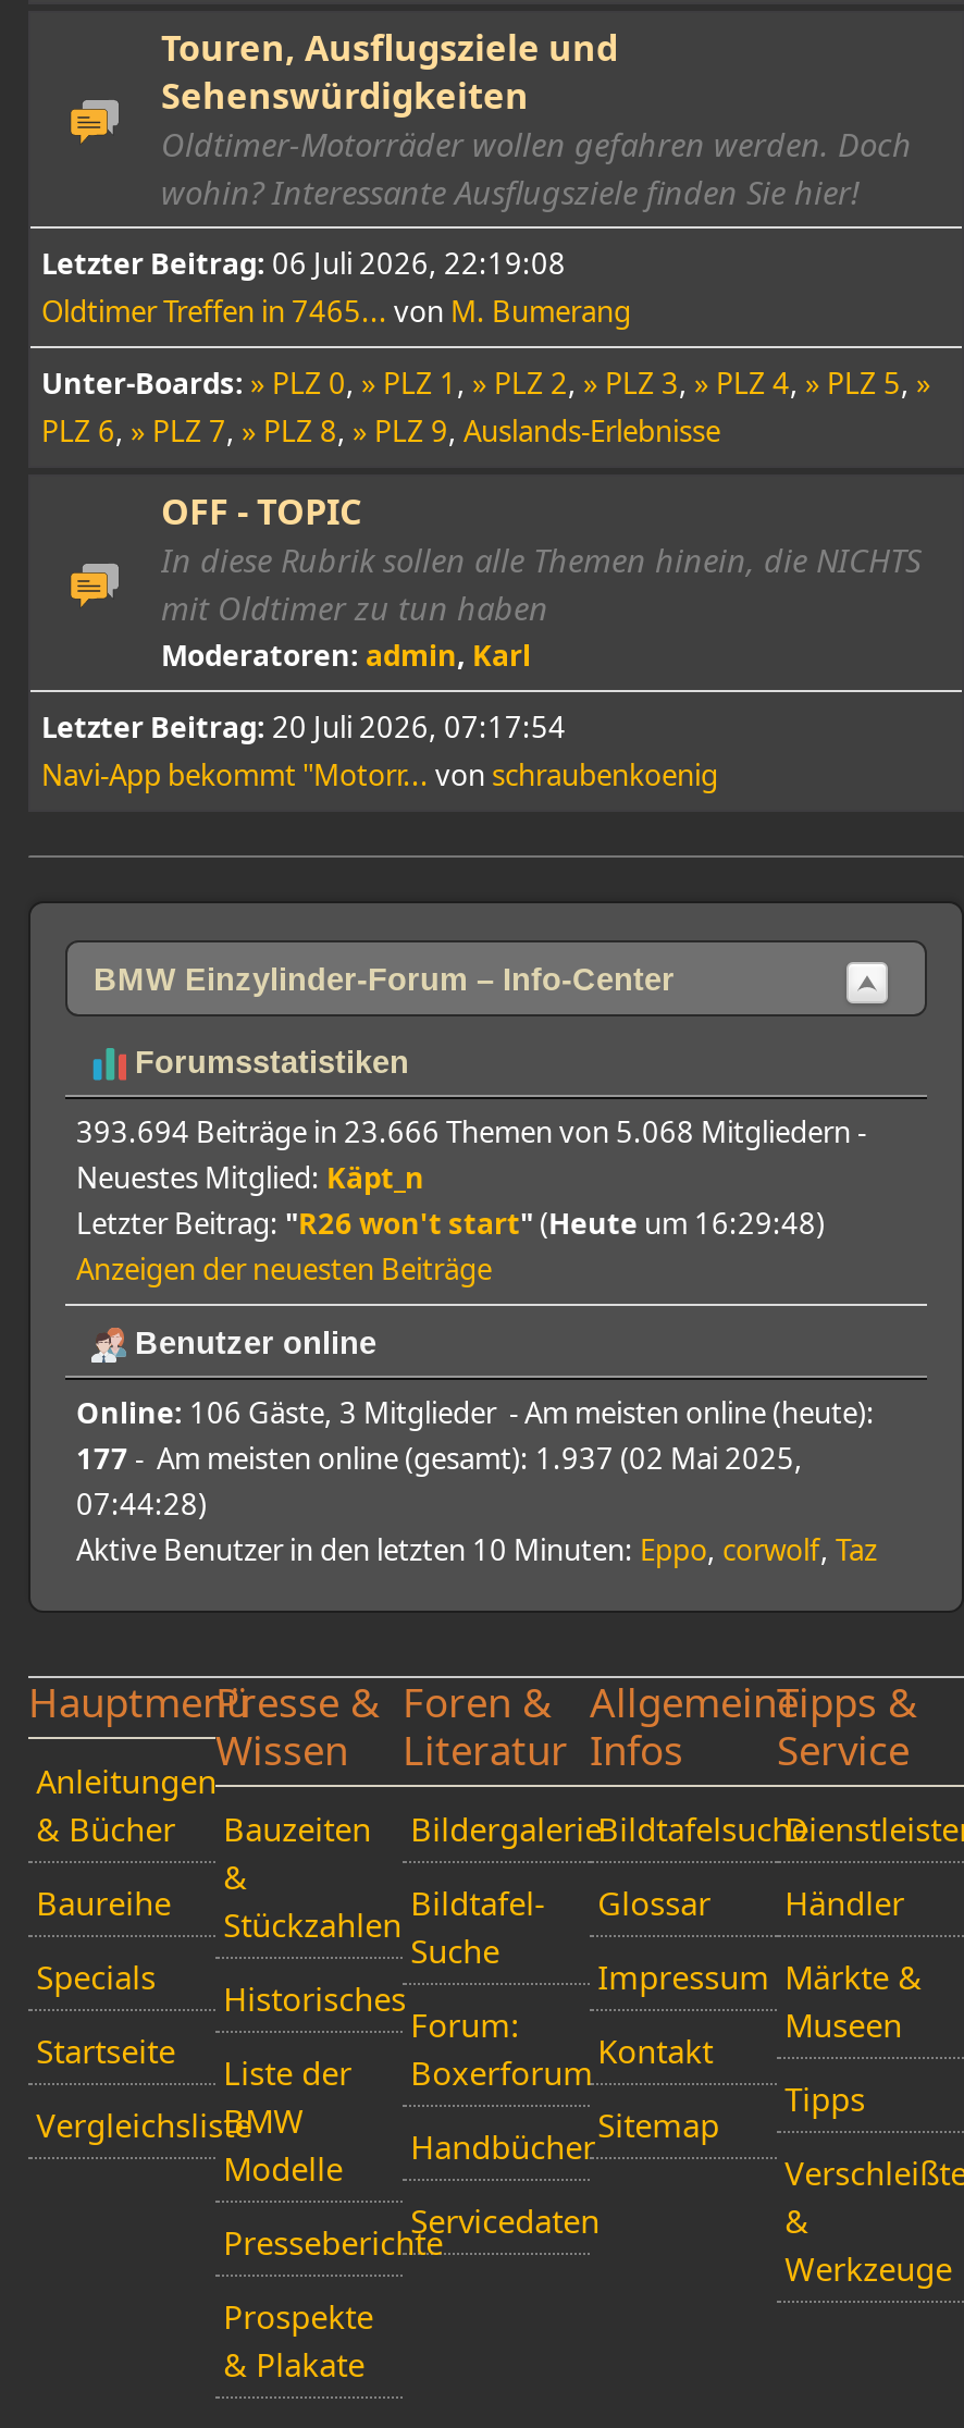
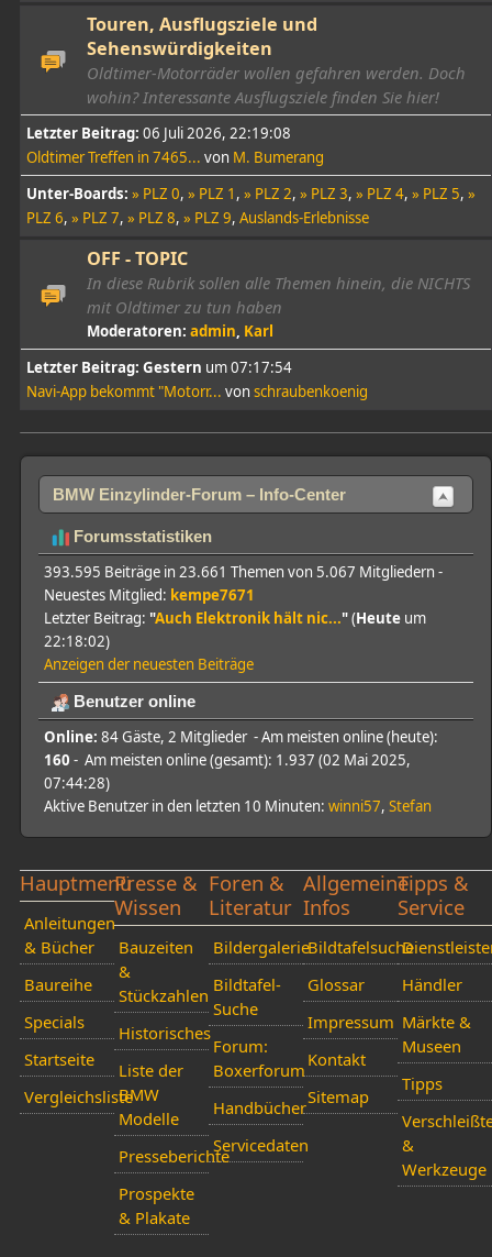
- Letzter Beitrag: 20 Juli 2026, 07:17:54
+ Letzter Beitrag: Gestern um 07:17:54

- 393.694 Beiträge in 23.666 Themen von 5.068 Mitgliedern -
- Neuestes Mitglied: Käpt_n
- Letzter Beitrag: "R26 won't start" (Heute um 16:29:48)
+ 393.595 Beiträge in 23.661 Themen von 5.067 Mitgliedern -
+ Neuestes Mitglied: kempe7671
+ Letzter Beitrag: "Auch Elektronik hält nic..."(Heute um
+ 22:18:02)

- Online: 106 Gäste, 3 Mitglieder - Am meisten online (heute):
+ Online: 84 Gäste, 2 Mitglieder - Am meisten online (heute):

- 177 - Am meisten online (gesamt): 1.937 (02 Mai 2025,
+ 160 - Am meisten online (gesamt): 1.937 (02 Mai 2025,

- Aktive Benutzer in den letzten 10 Minuten: Eppo, corwolf, Taz
+ Aktive Benutzer in den letzten 10 Minuten: winni57, Stefan
